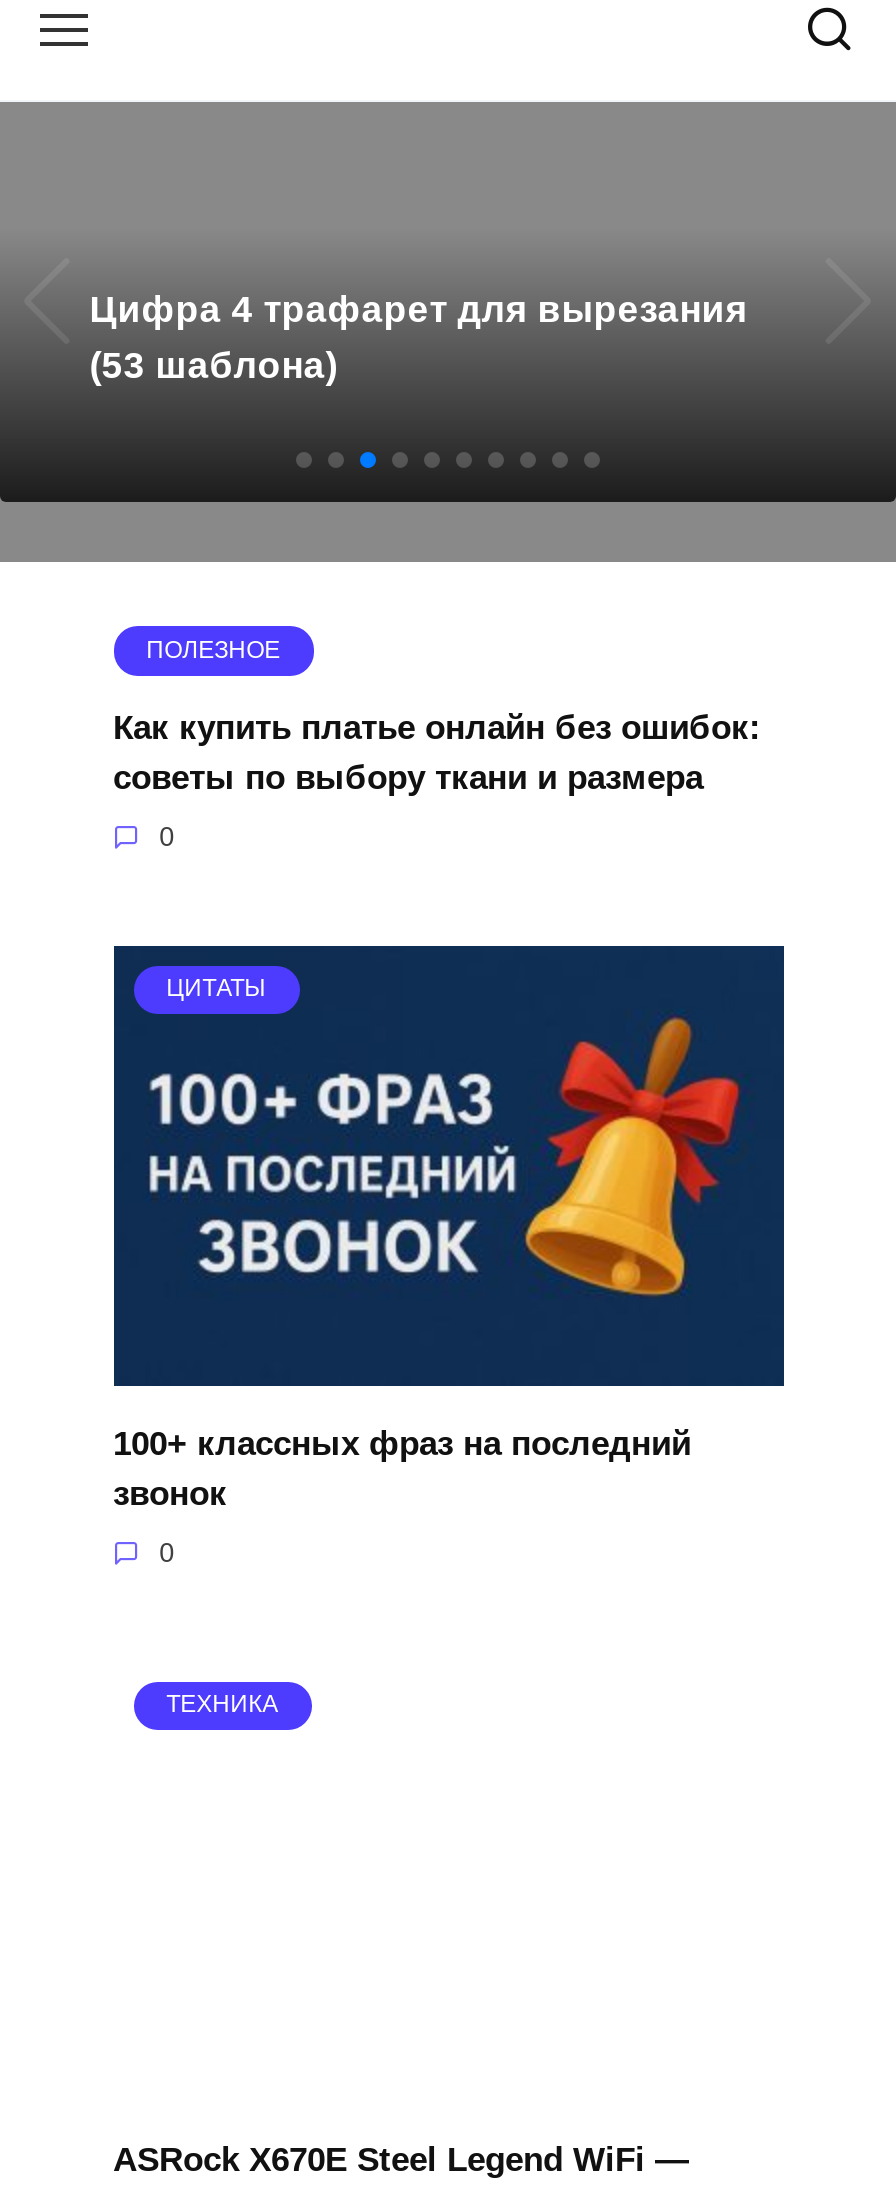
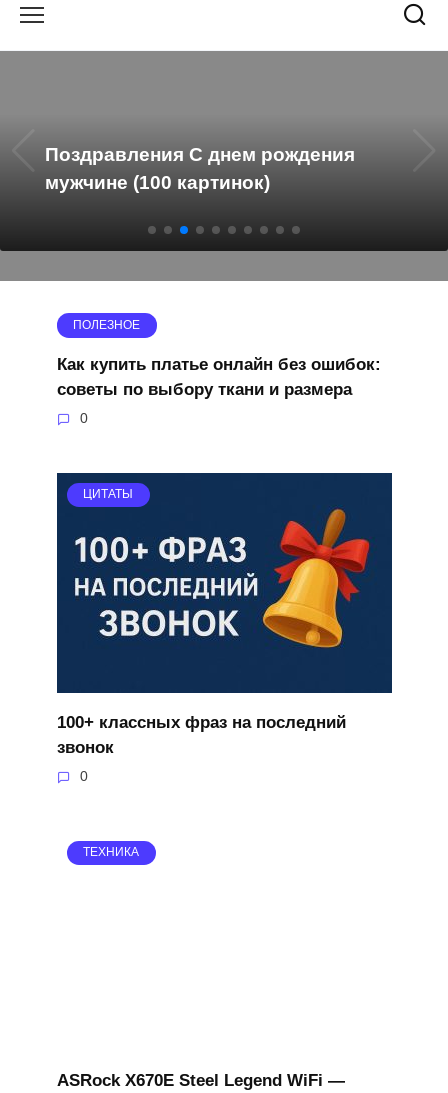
- Цифра 4 трафарет для вырезания
- (53 шаблона)
+ Поздравления С днем рождения
+ мужчине (100 картинок)
